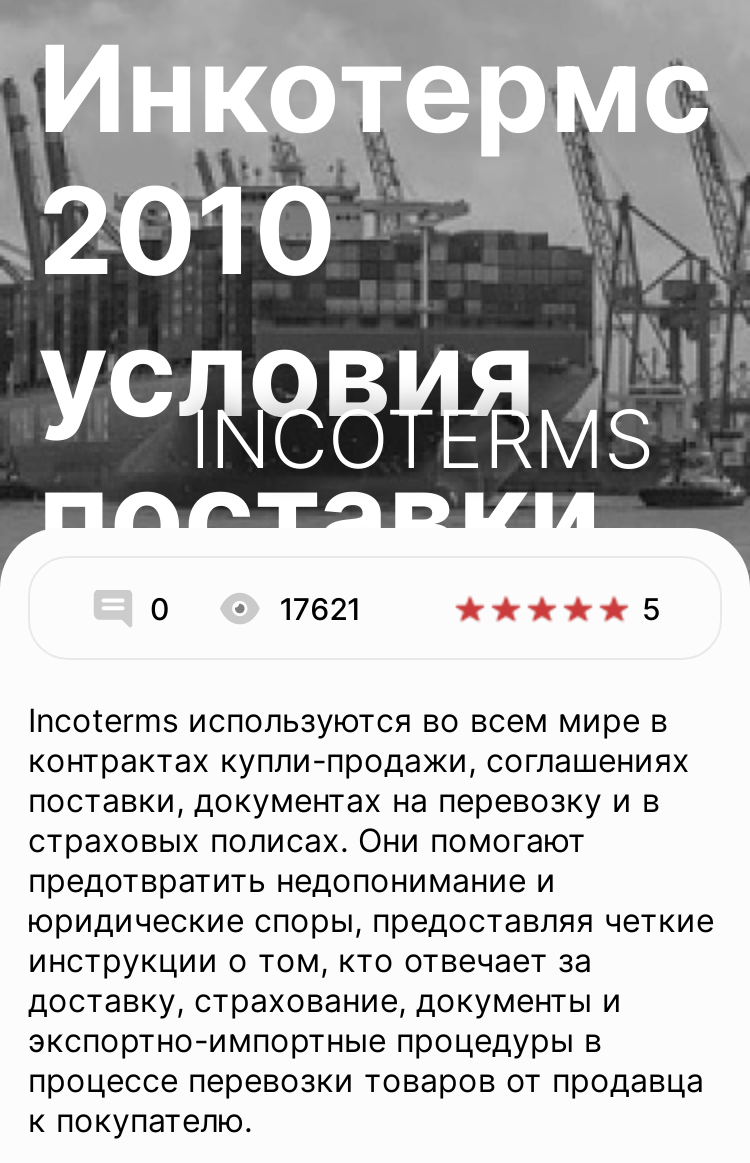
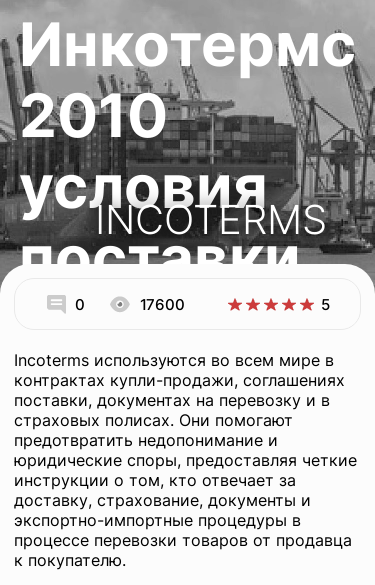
- 17621
+ 17600
